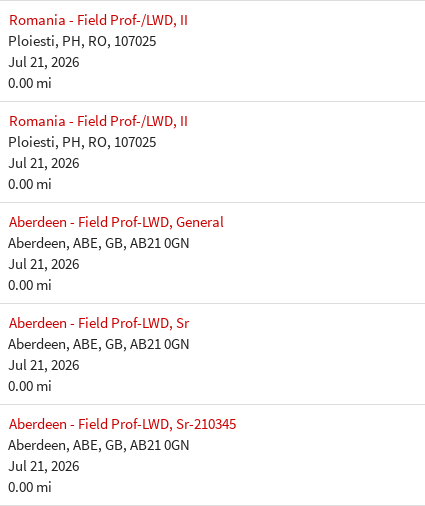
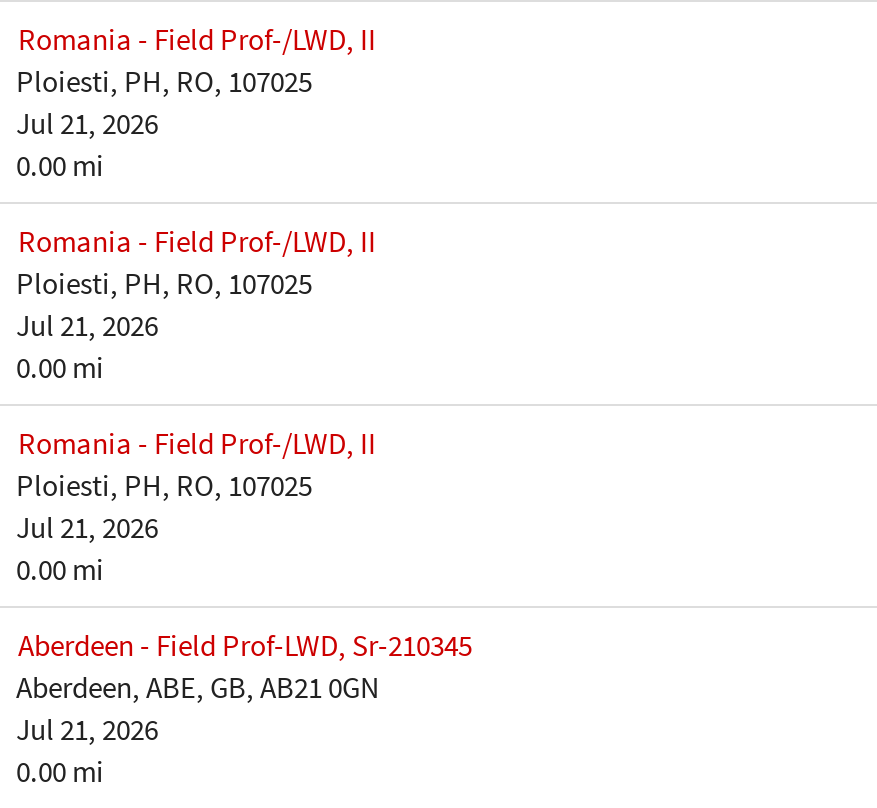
- Aberdeen - Field Prof-LWD, General
- Aberdeen, ABE, GB, AB21 0GN
- Jul 21, 2026
- 0.00 mi
- Aberdeen - Field Prof-LWD, Sr
- Aberdeen, ABE, GB, AB21 0GN
+ Romania - Field Prof-/LWD, II
+ Ploiesti, PH, RO, 107025
